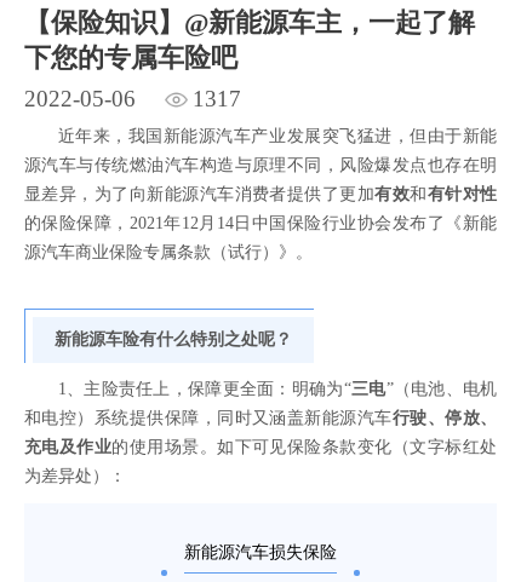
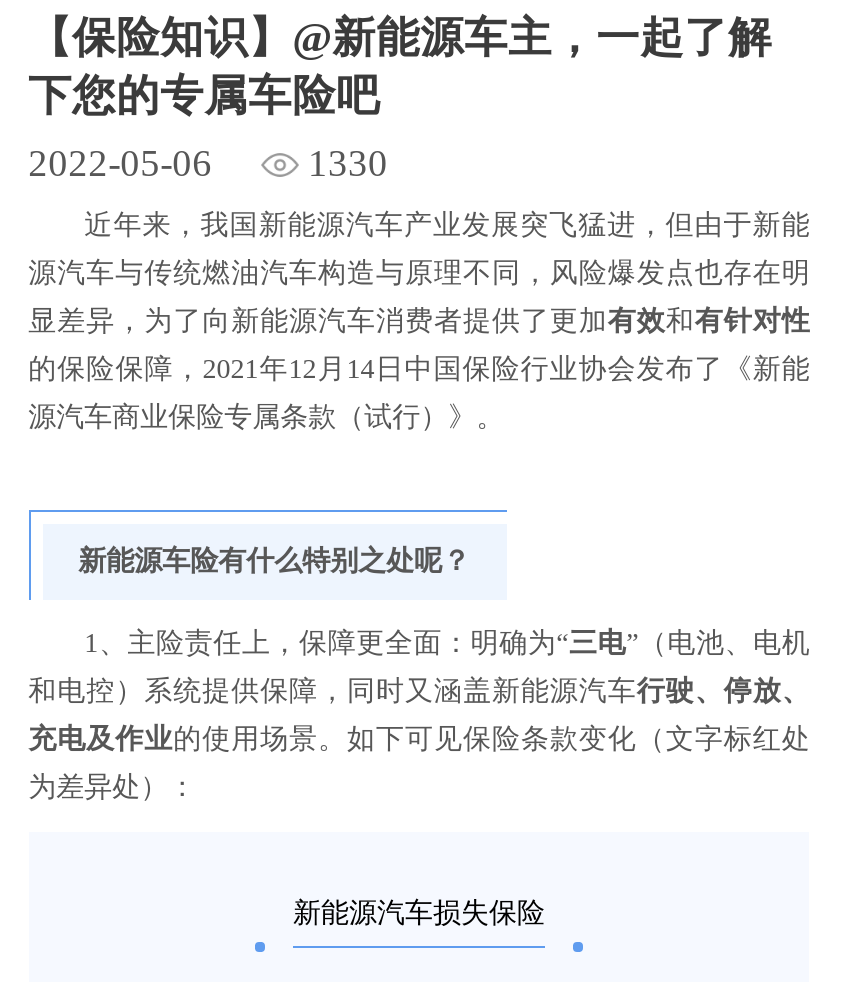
- 1317
+ 1330
